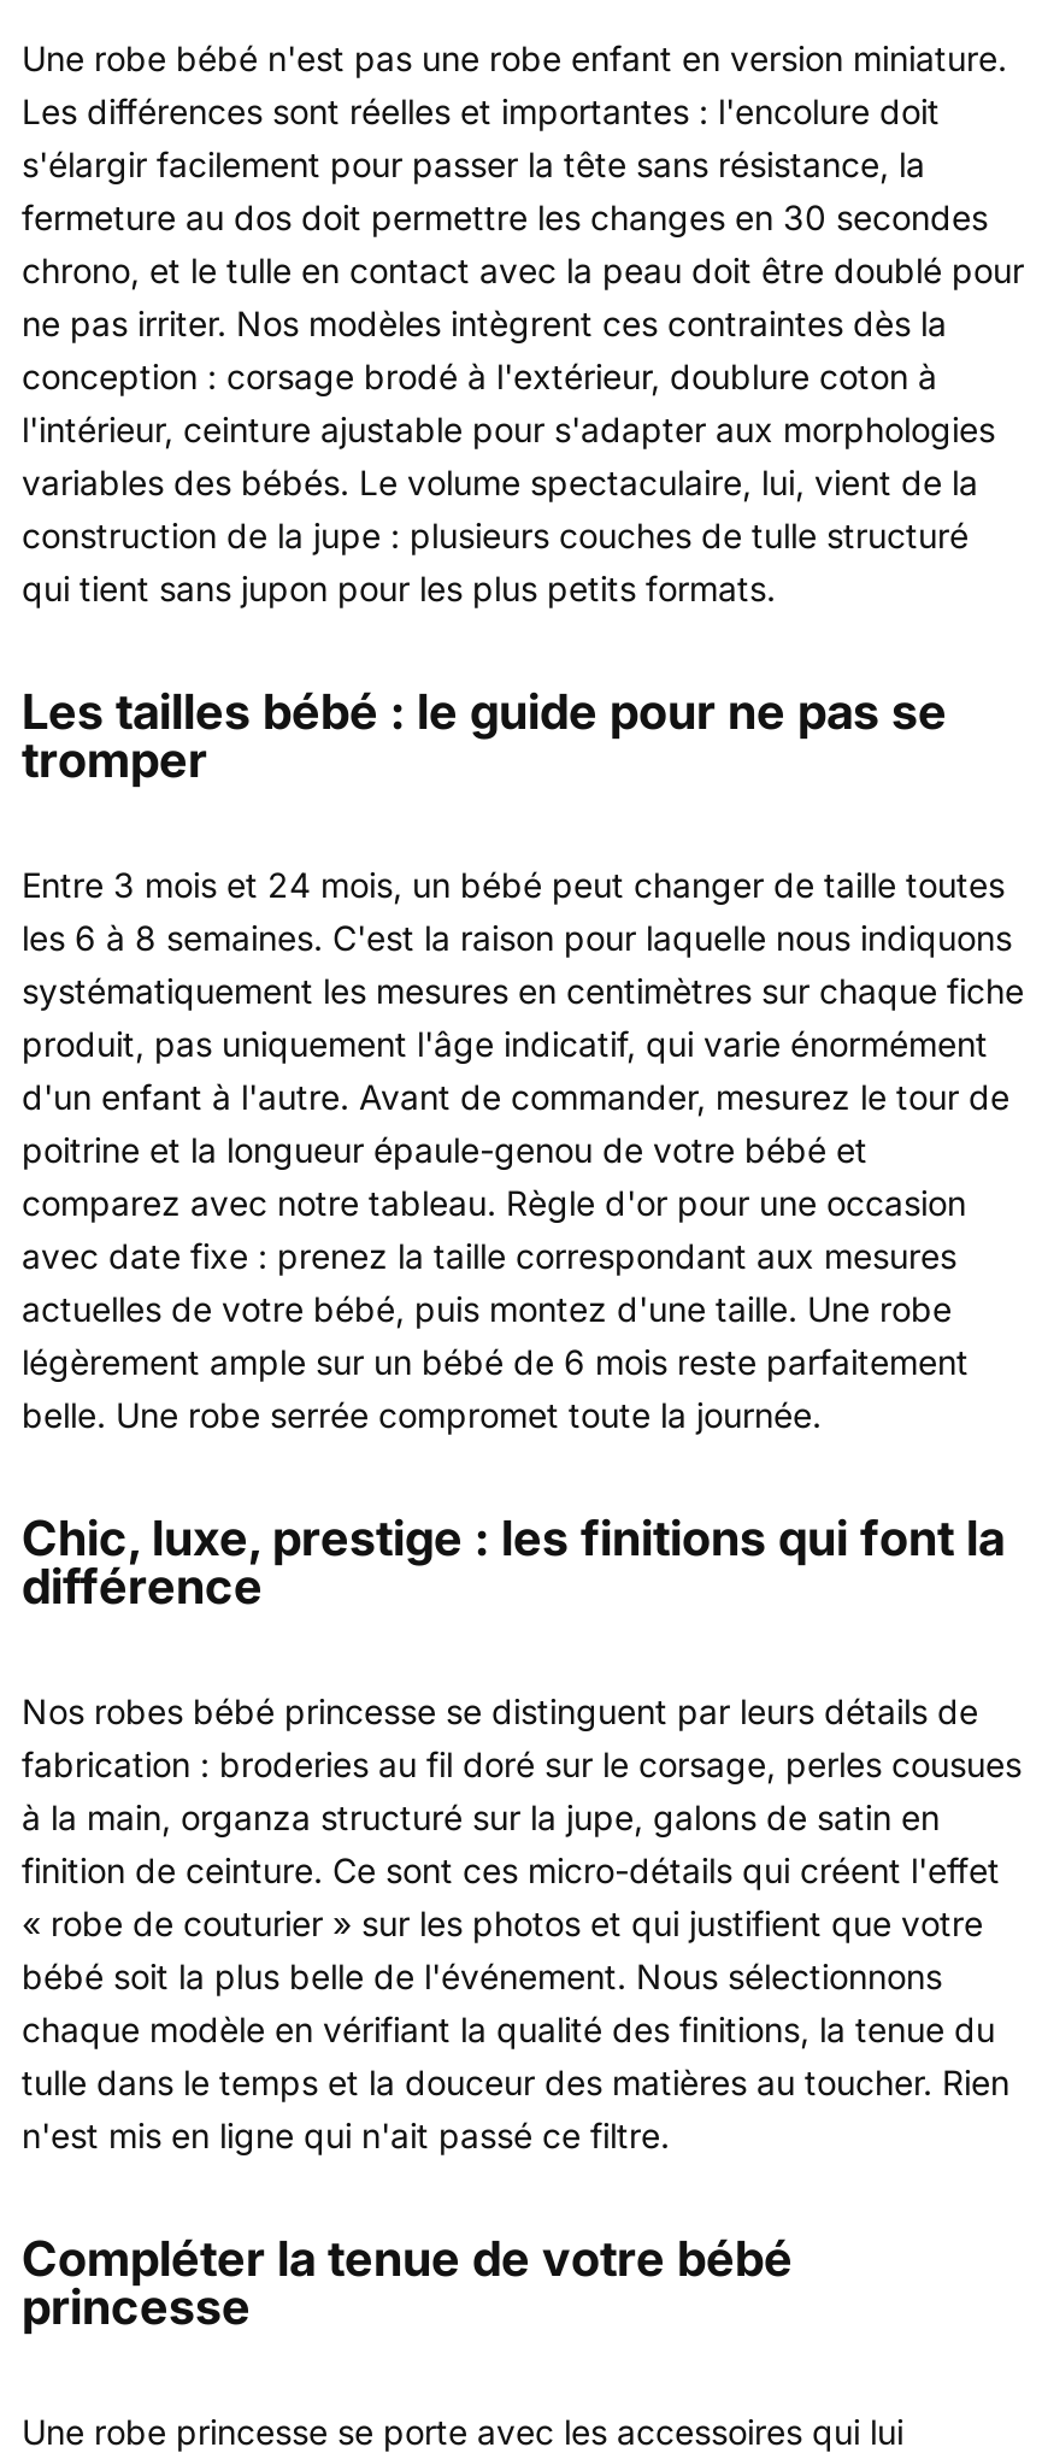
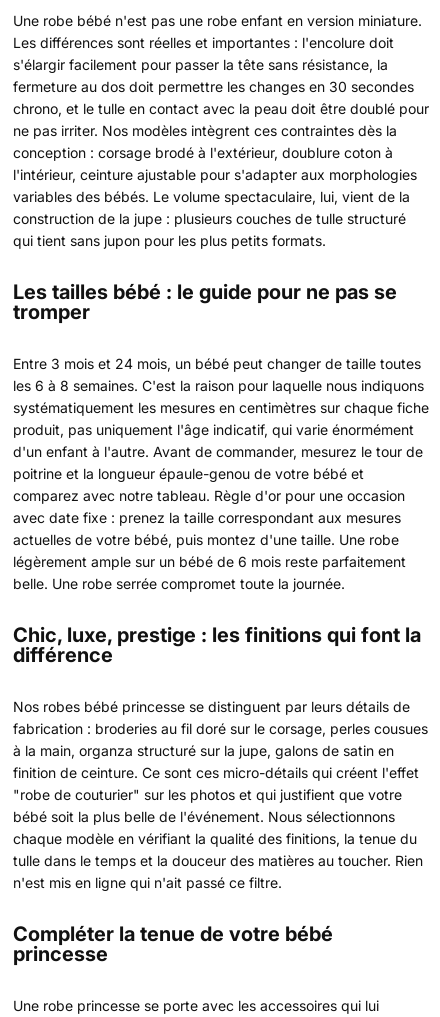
- « robe de couturier » sur les photos et qui justifient que votre
+ "robe de couturier" sur les photos et qui justifient que votre
